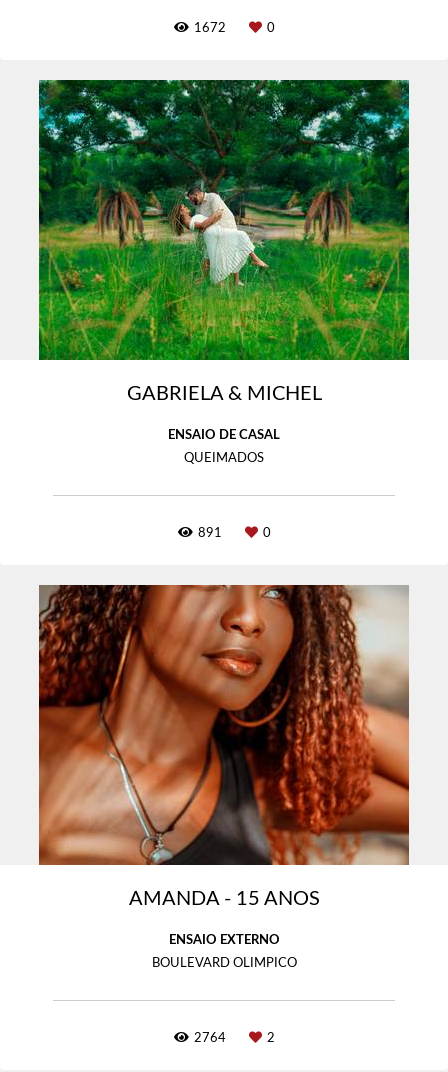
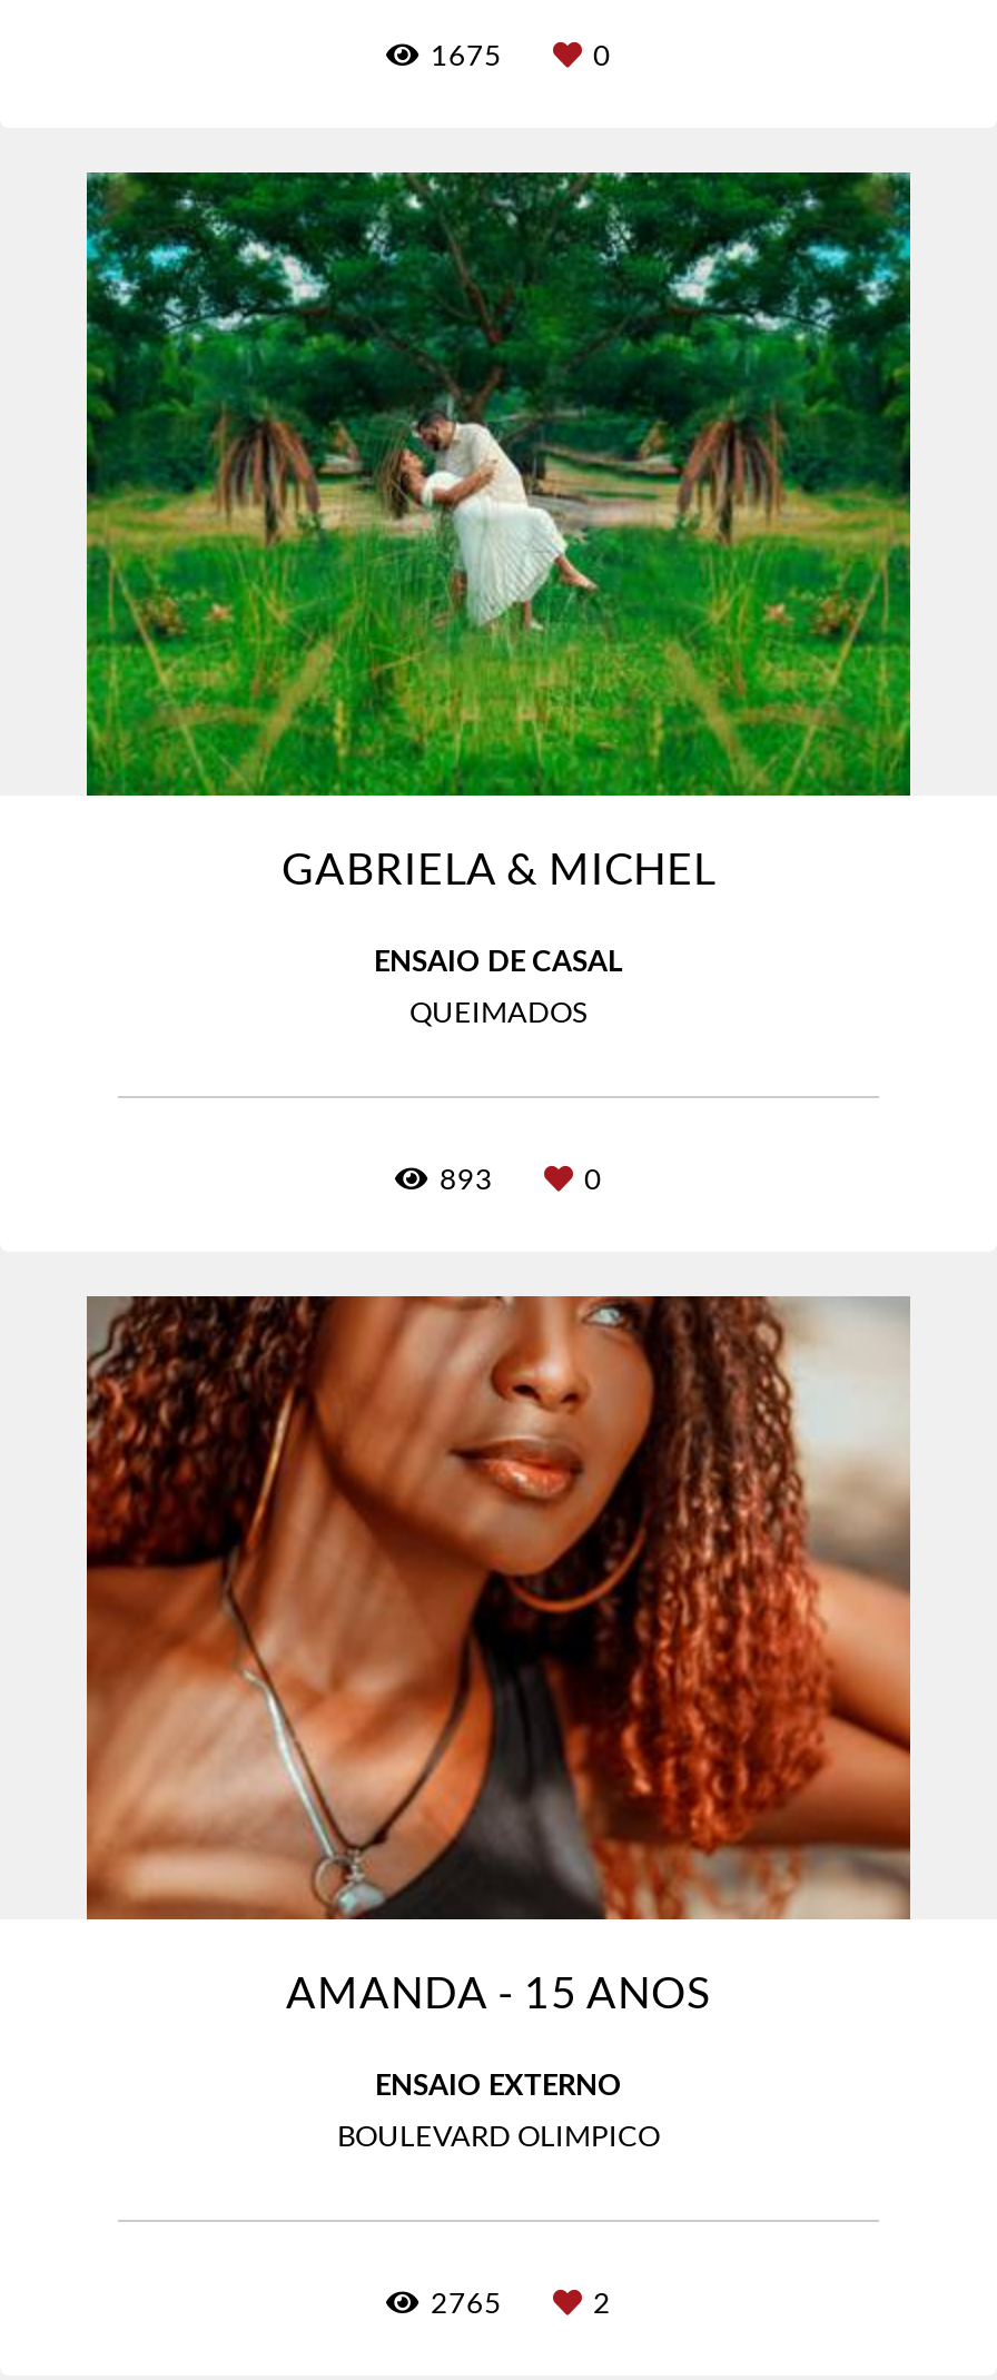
- 1672
+ 1675

- 891
+ 893

- 2764
+ 2765
